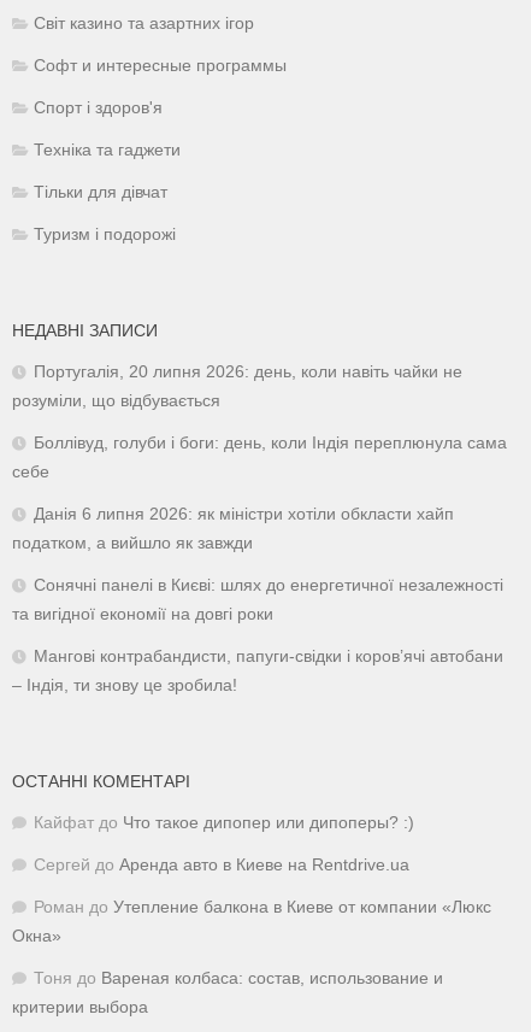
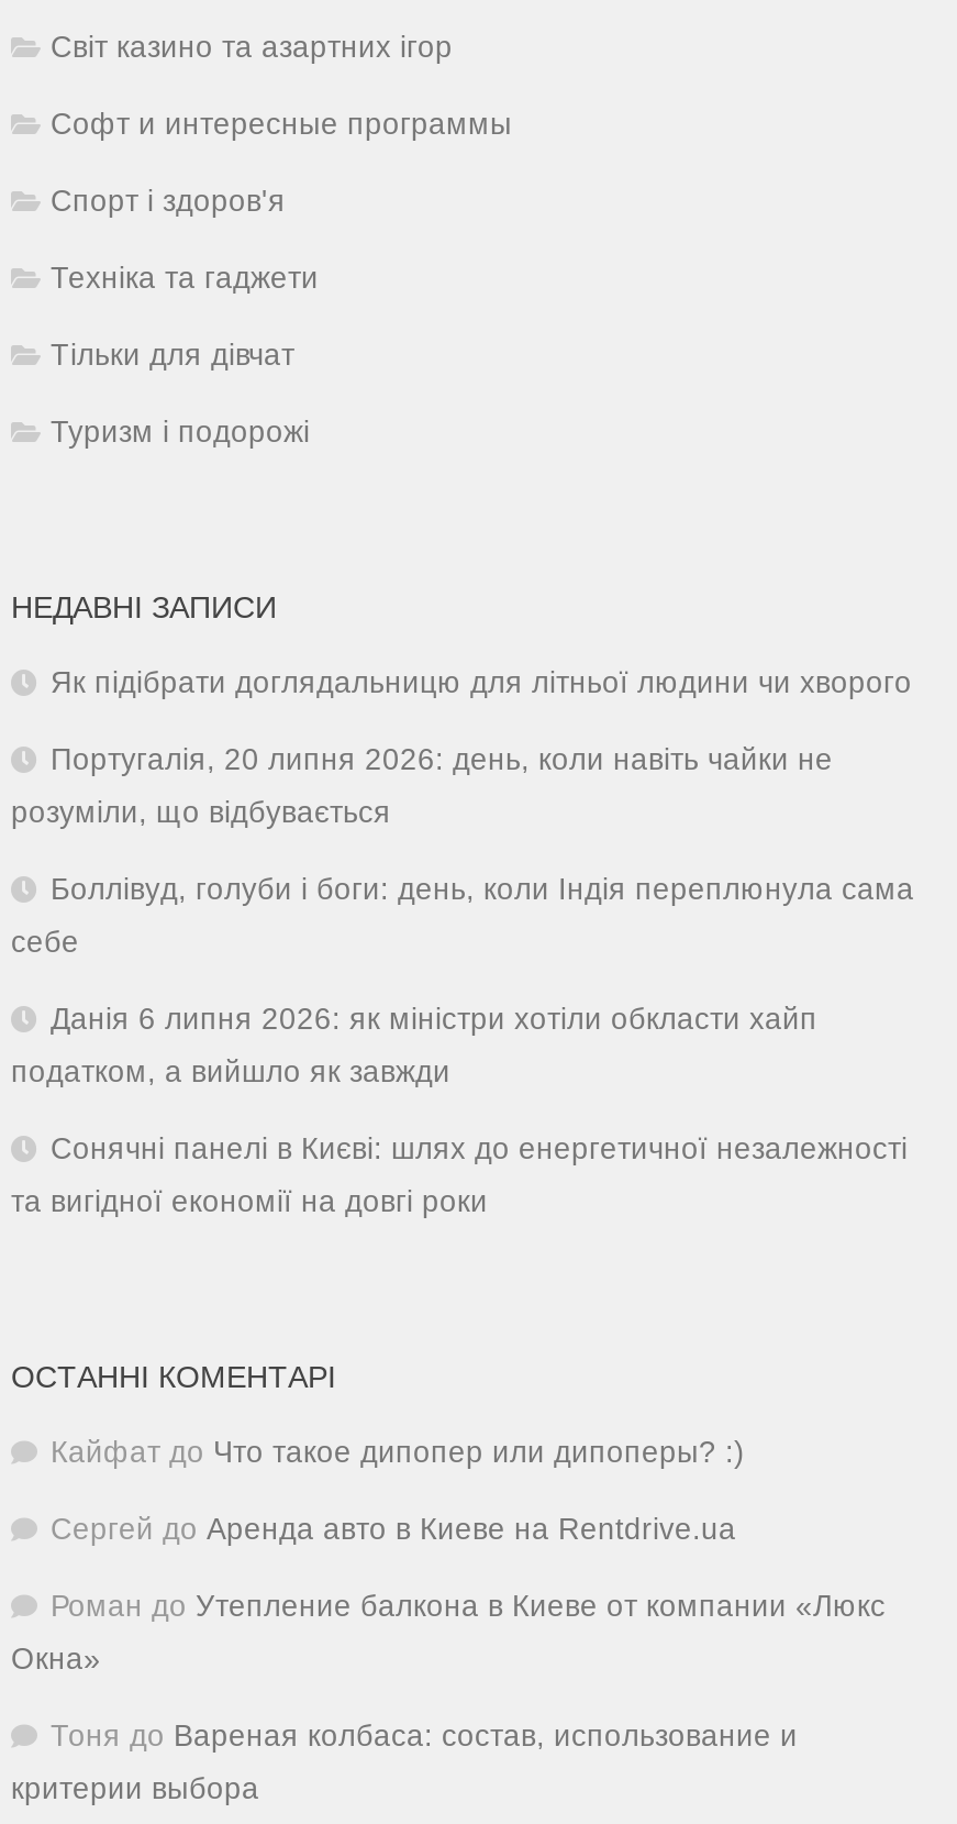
+ Як підібрати доглядальницю для літньої людини чи хворого

moved down: Португалія, 20 липня 2026: день, коли навіть чайки не | розуміли, що відбувається | Боллівуд, голуби і боги: день, коли Індія переплюнула сама | себе | Данія 6 липня 2026: як міністри хотіли обкласти хайп | податком, а вийшло як завжди | Сонячні панелі в Києві: шлях до енергетичної незалежності | та вигідної економії на довгі роки

- Мангові контрабандисти, папуги-свідки і коров’ячі автобани
- – Індія, ти знову це зробила!
